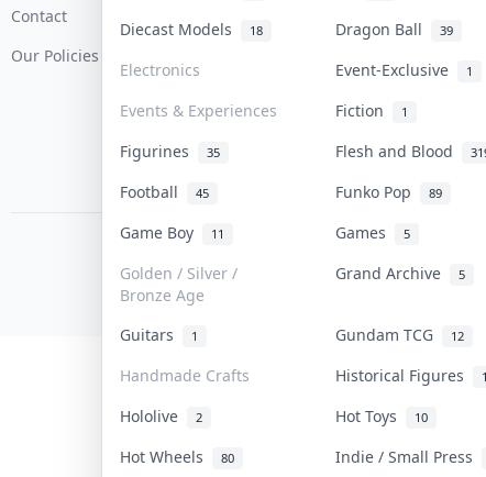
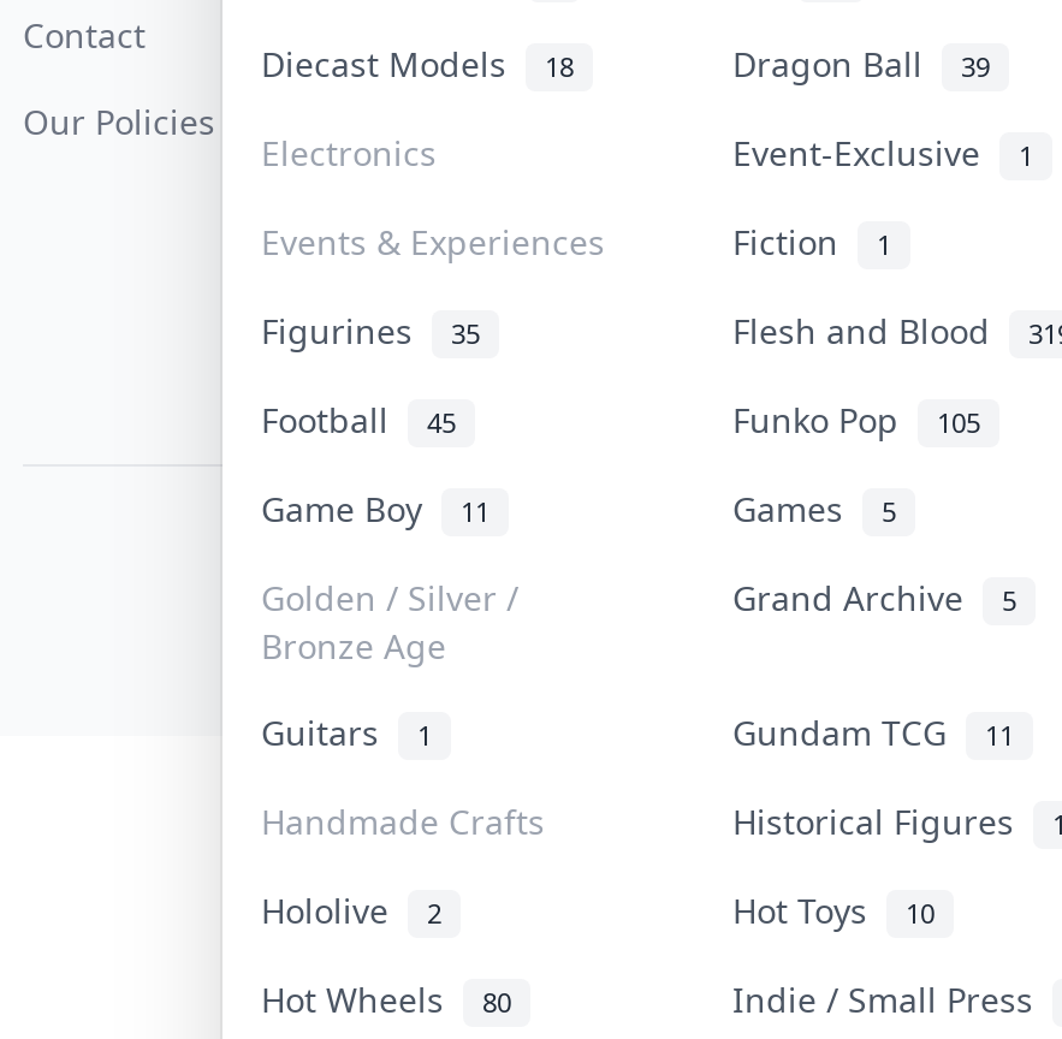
- Funko Pop 89
+ Funko Pop 105

- Gundam TCG 12
+ Gundam TCG 11
